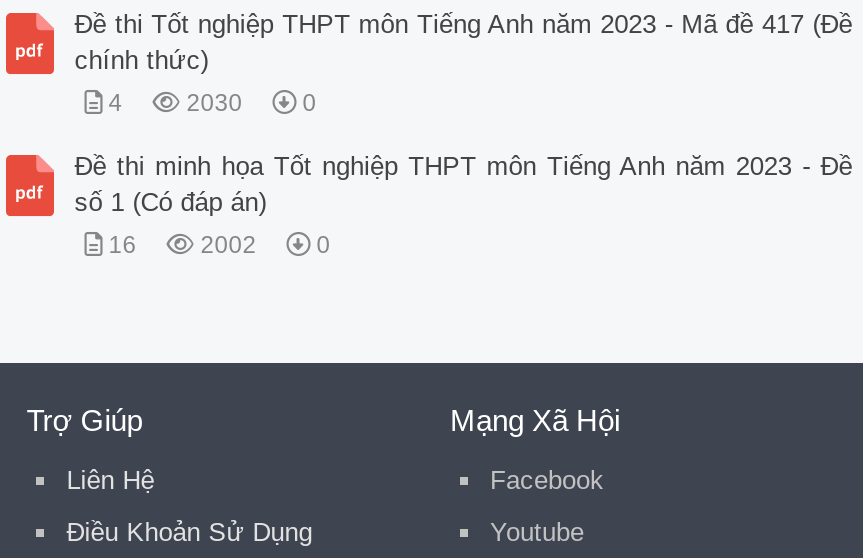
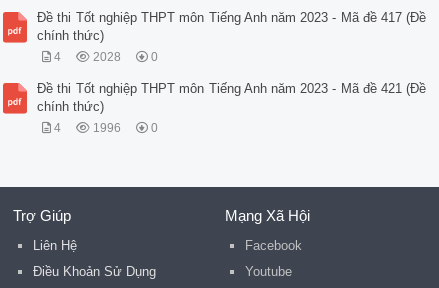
- 2030
+ 2028

- Đề thi minh họa Tốt nghiệp THPT môn Tiếng Anh năm 2023 - Đề
- số 1 (Có đáp án)
+ Đề thi Tốt nghiệp THPT môn Tiếng Anh năm 2023 - Mã đề 421 (Đề
+ chính thức)

- 16
- 2002
+ 4
+ 1996
